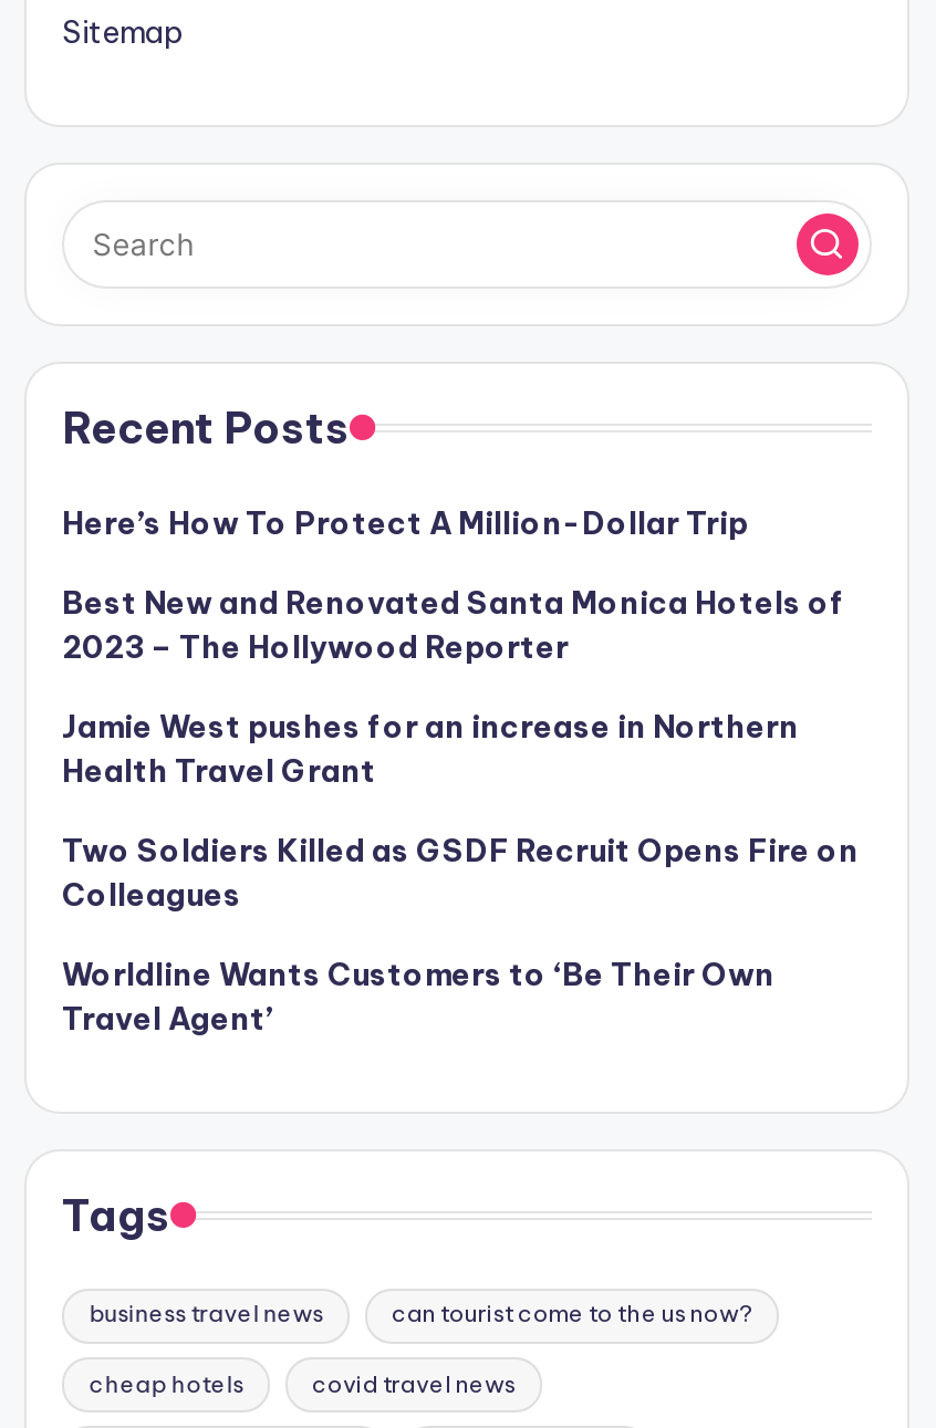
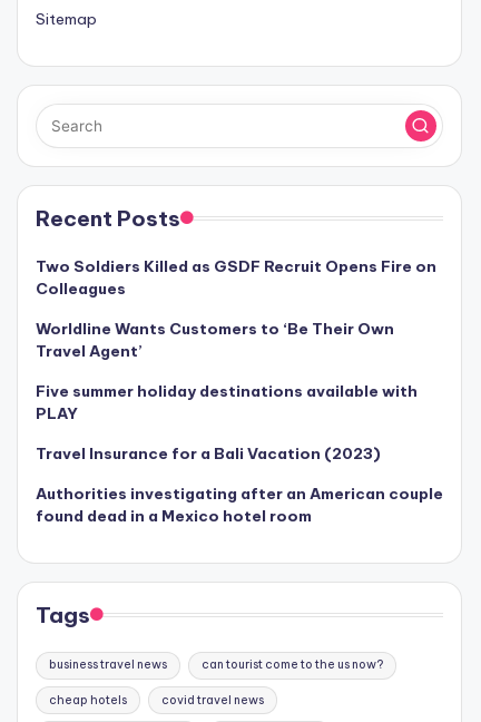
- Here’s How To Protect A Million-Dollar Trip
- Best New and Renovated Santa Monica Hotels of
- 2023 – The Hollywood Reporter
- Jamie West pushes for an increase in Northern
- Health Travel Grant

moved up: Two Soldiers Killed as GSDF Recruit Opens Fire on | Colleagues | Worldline Wants Customers to ‘Be Their Own | Travel Agent’

+ Five summer holiday destinations available with
+ PLAY
+ Travel Insurance for a Bali Vacation (2023)
+ Authorities investigating after an American couple
+ found dead in a Mexico hotel room
